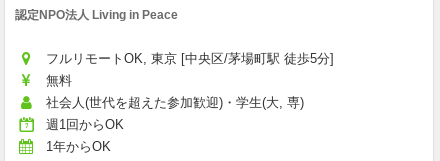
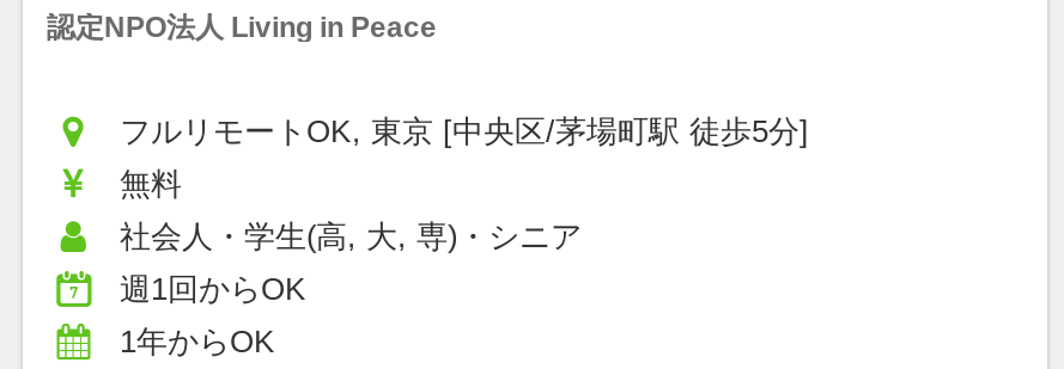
- 社会人(世代を超えた参加歓迎)・学生(大, 専)
+ 社会人・学生(高, 大, 専)・シニア
